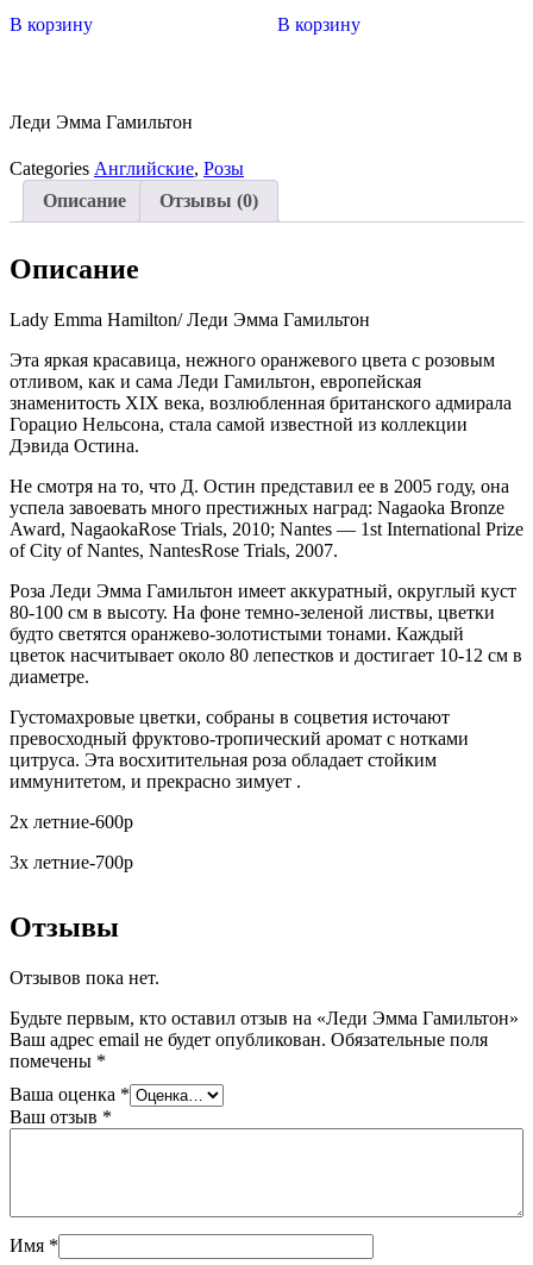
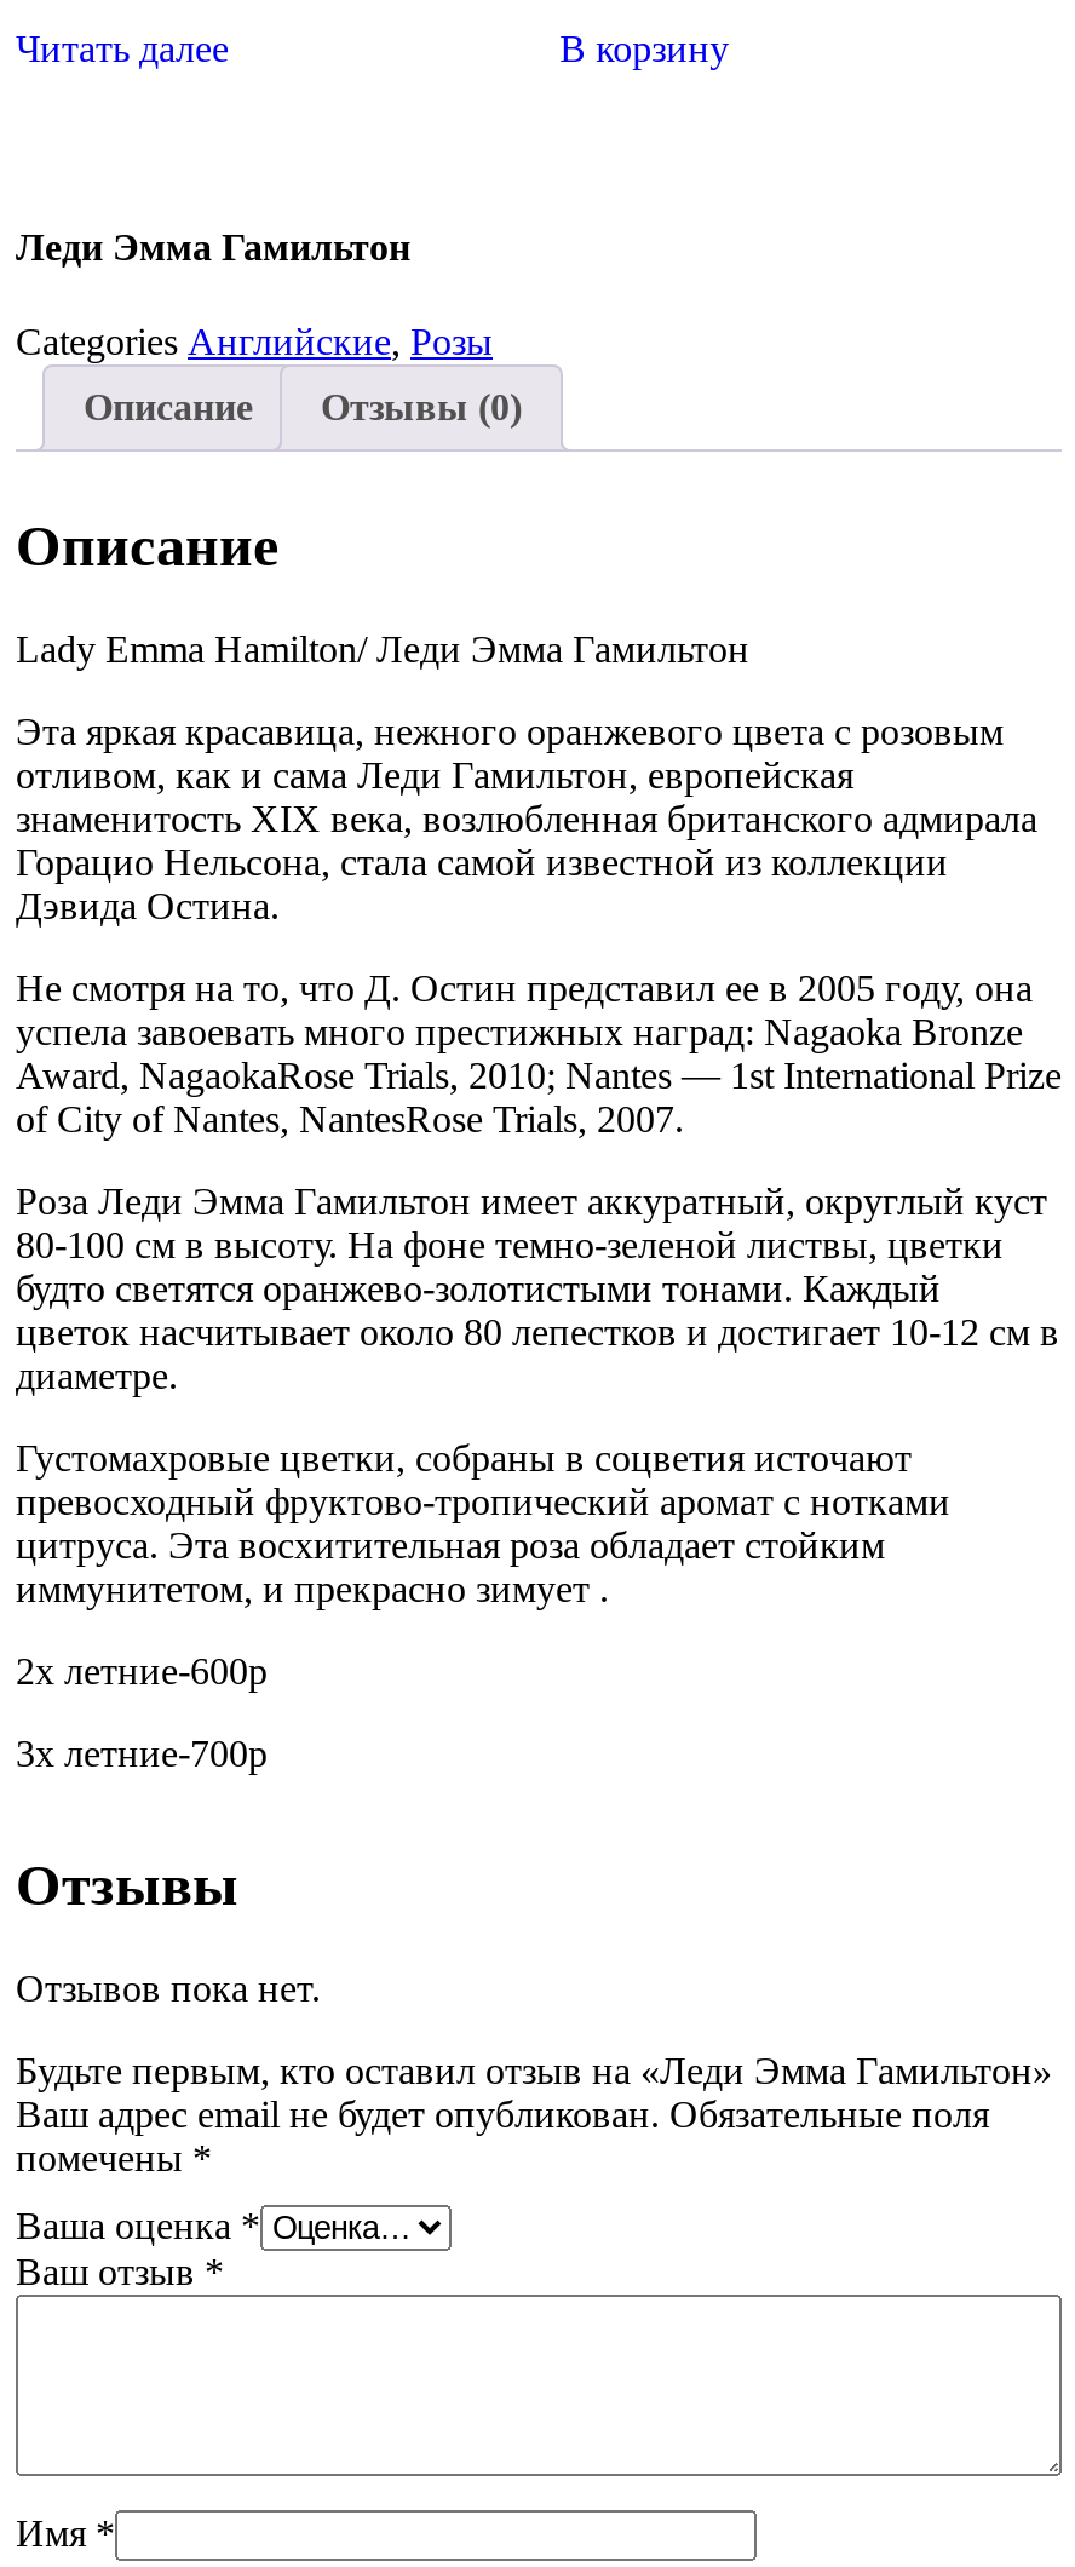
- В корзину
+ Читать далее
